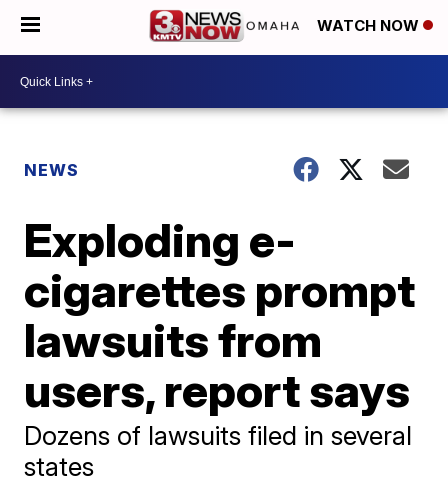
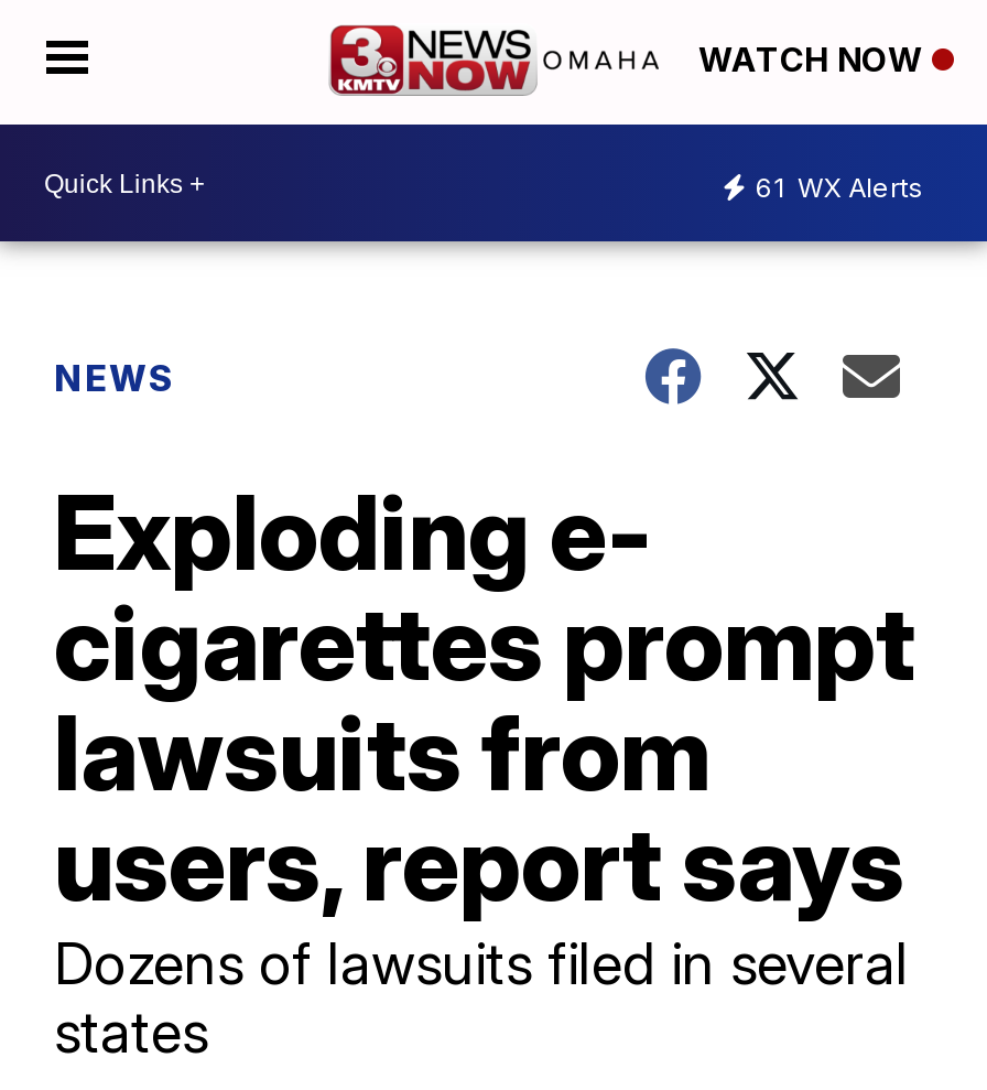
+ 61 WX Alerts
